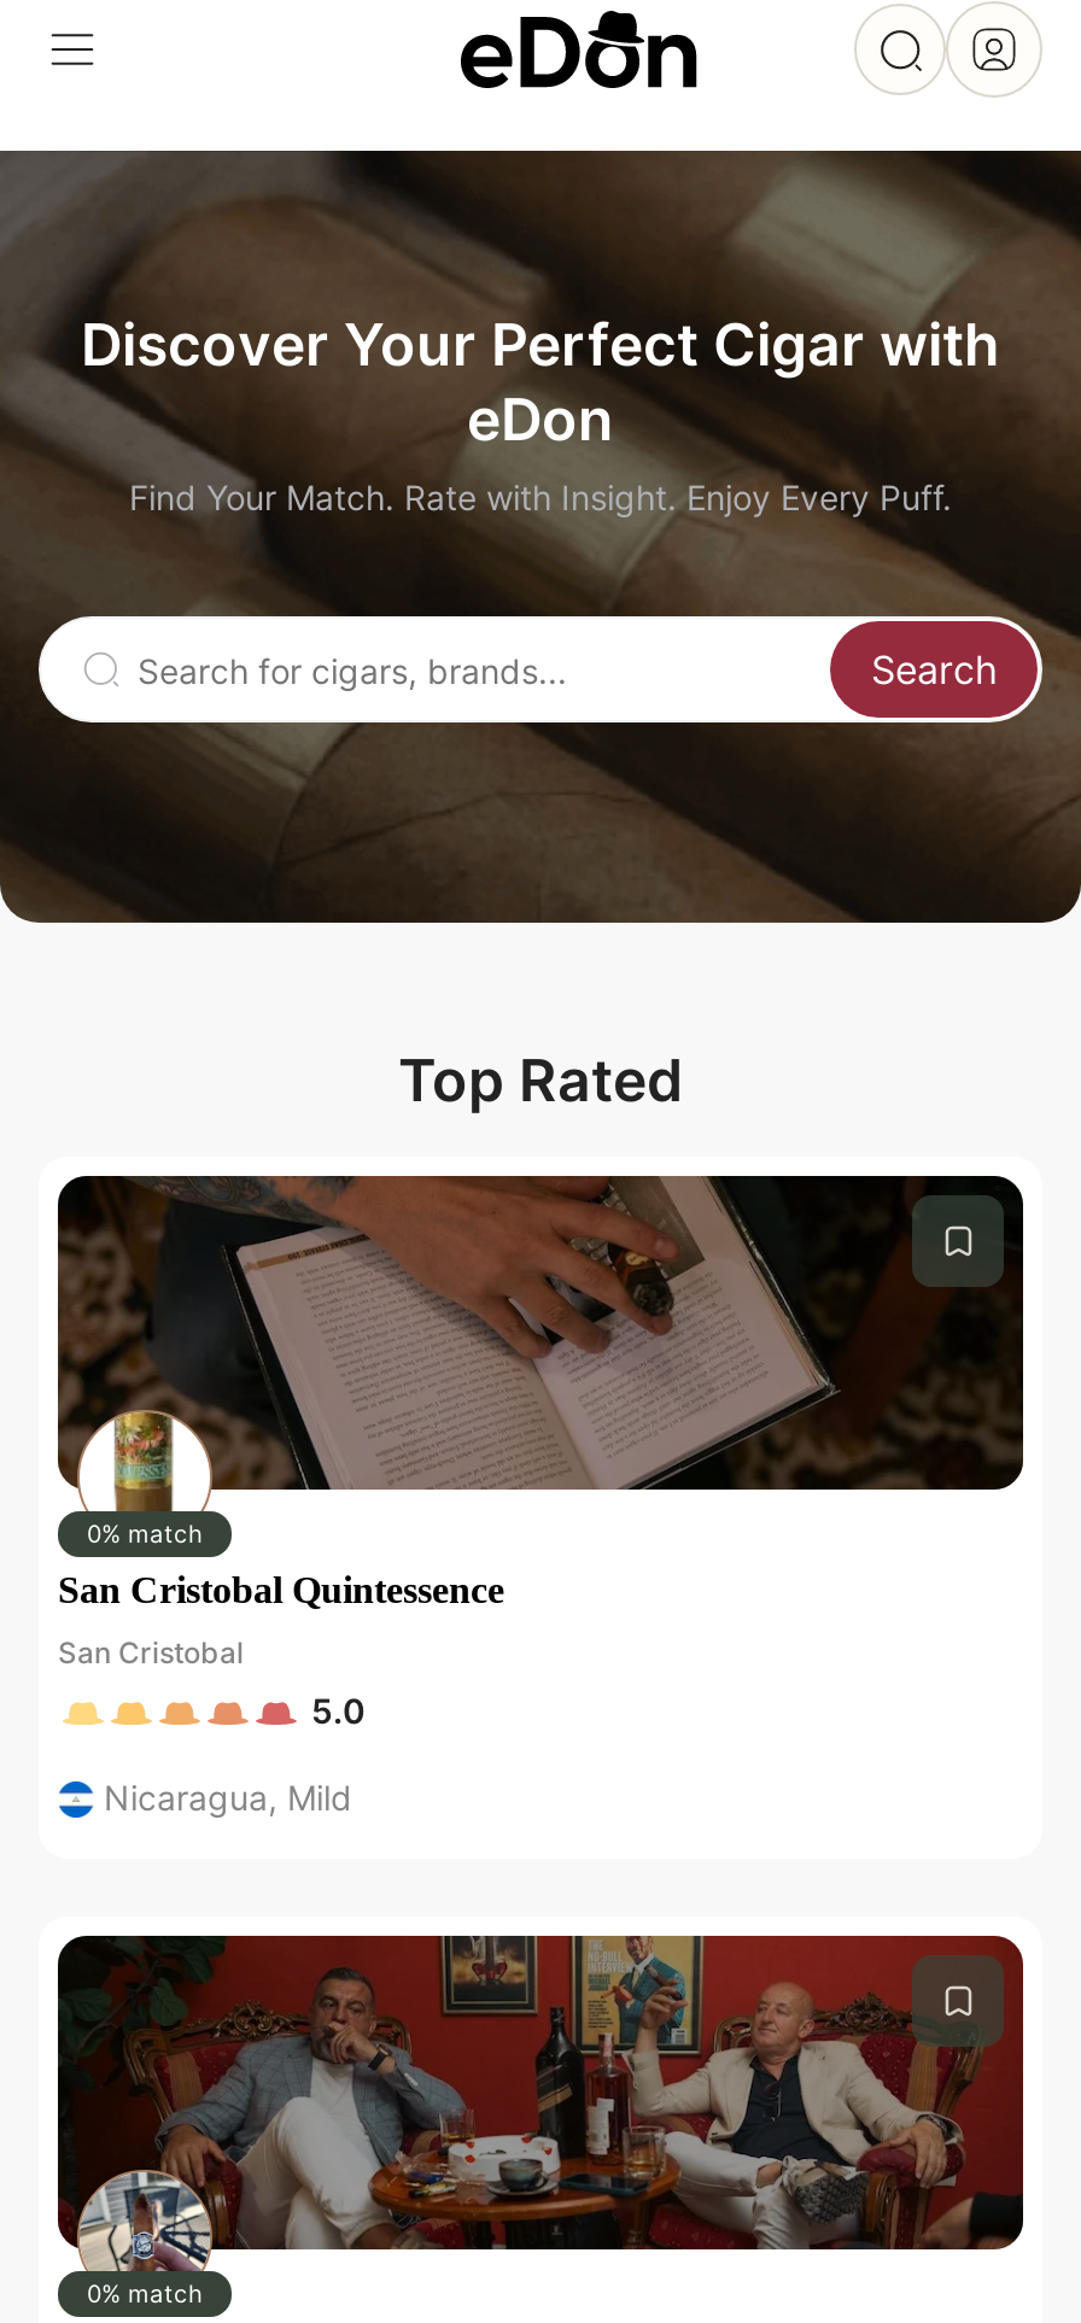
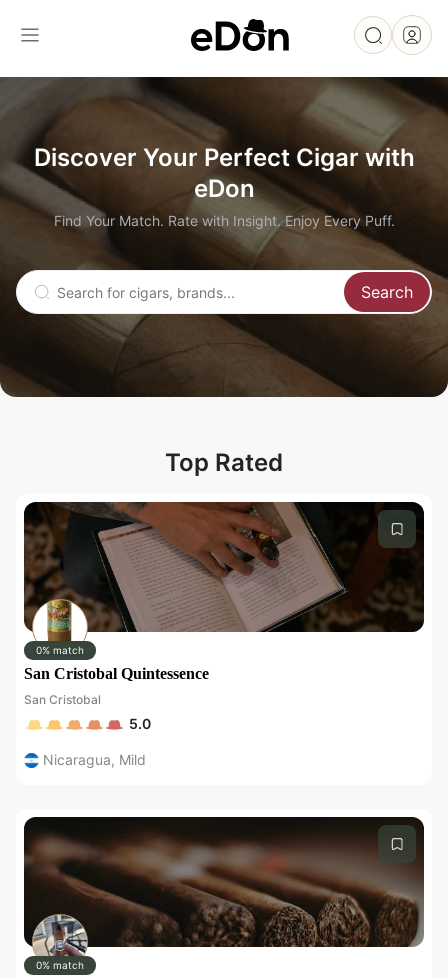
- [image]
+ [image]
